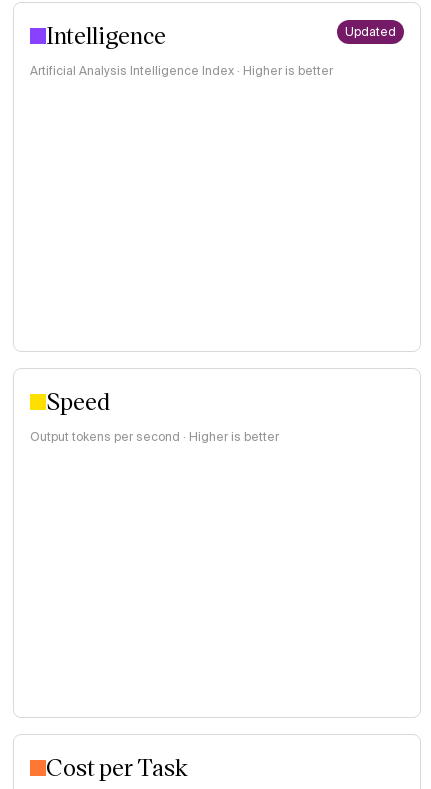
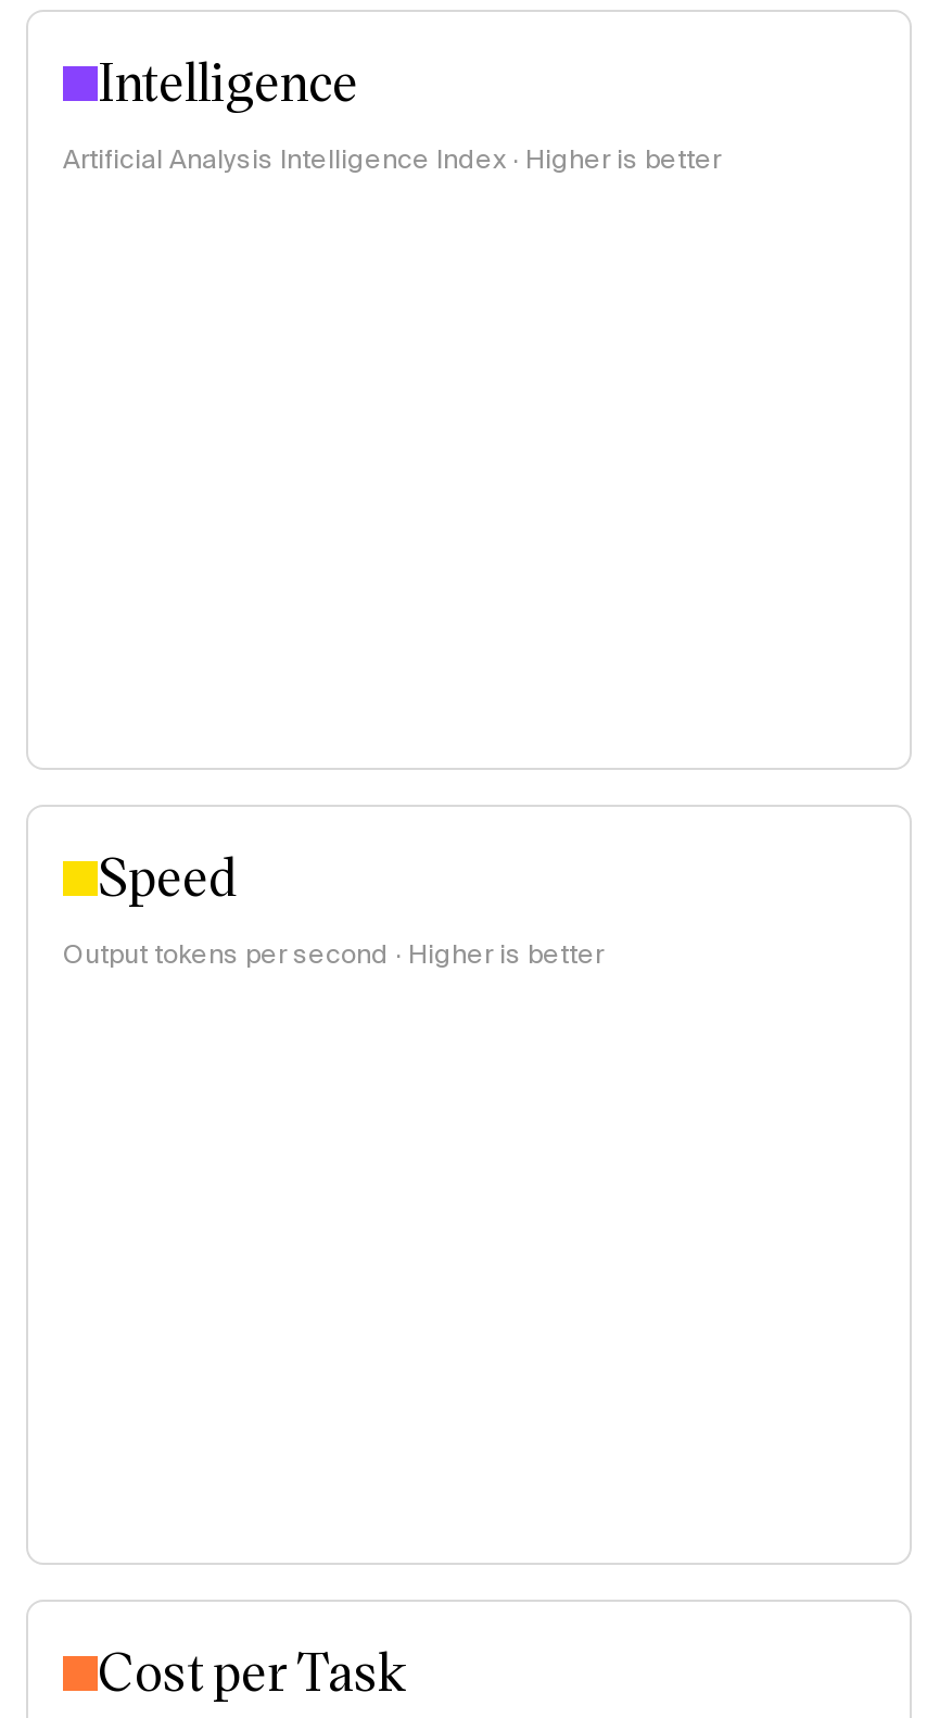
- Updated
